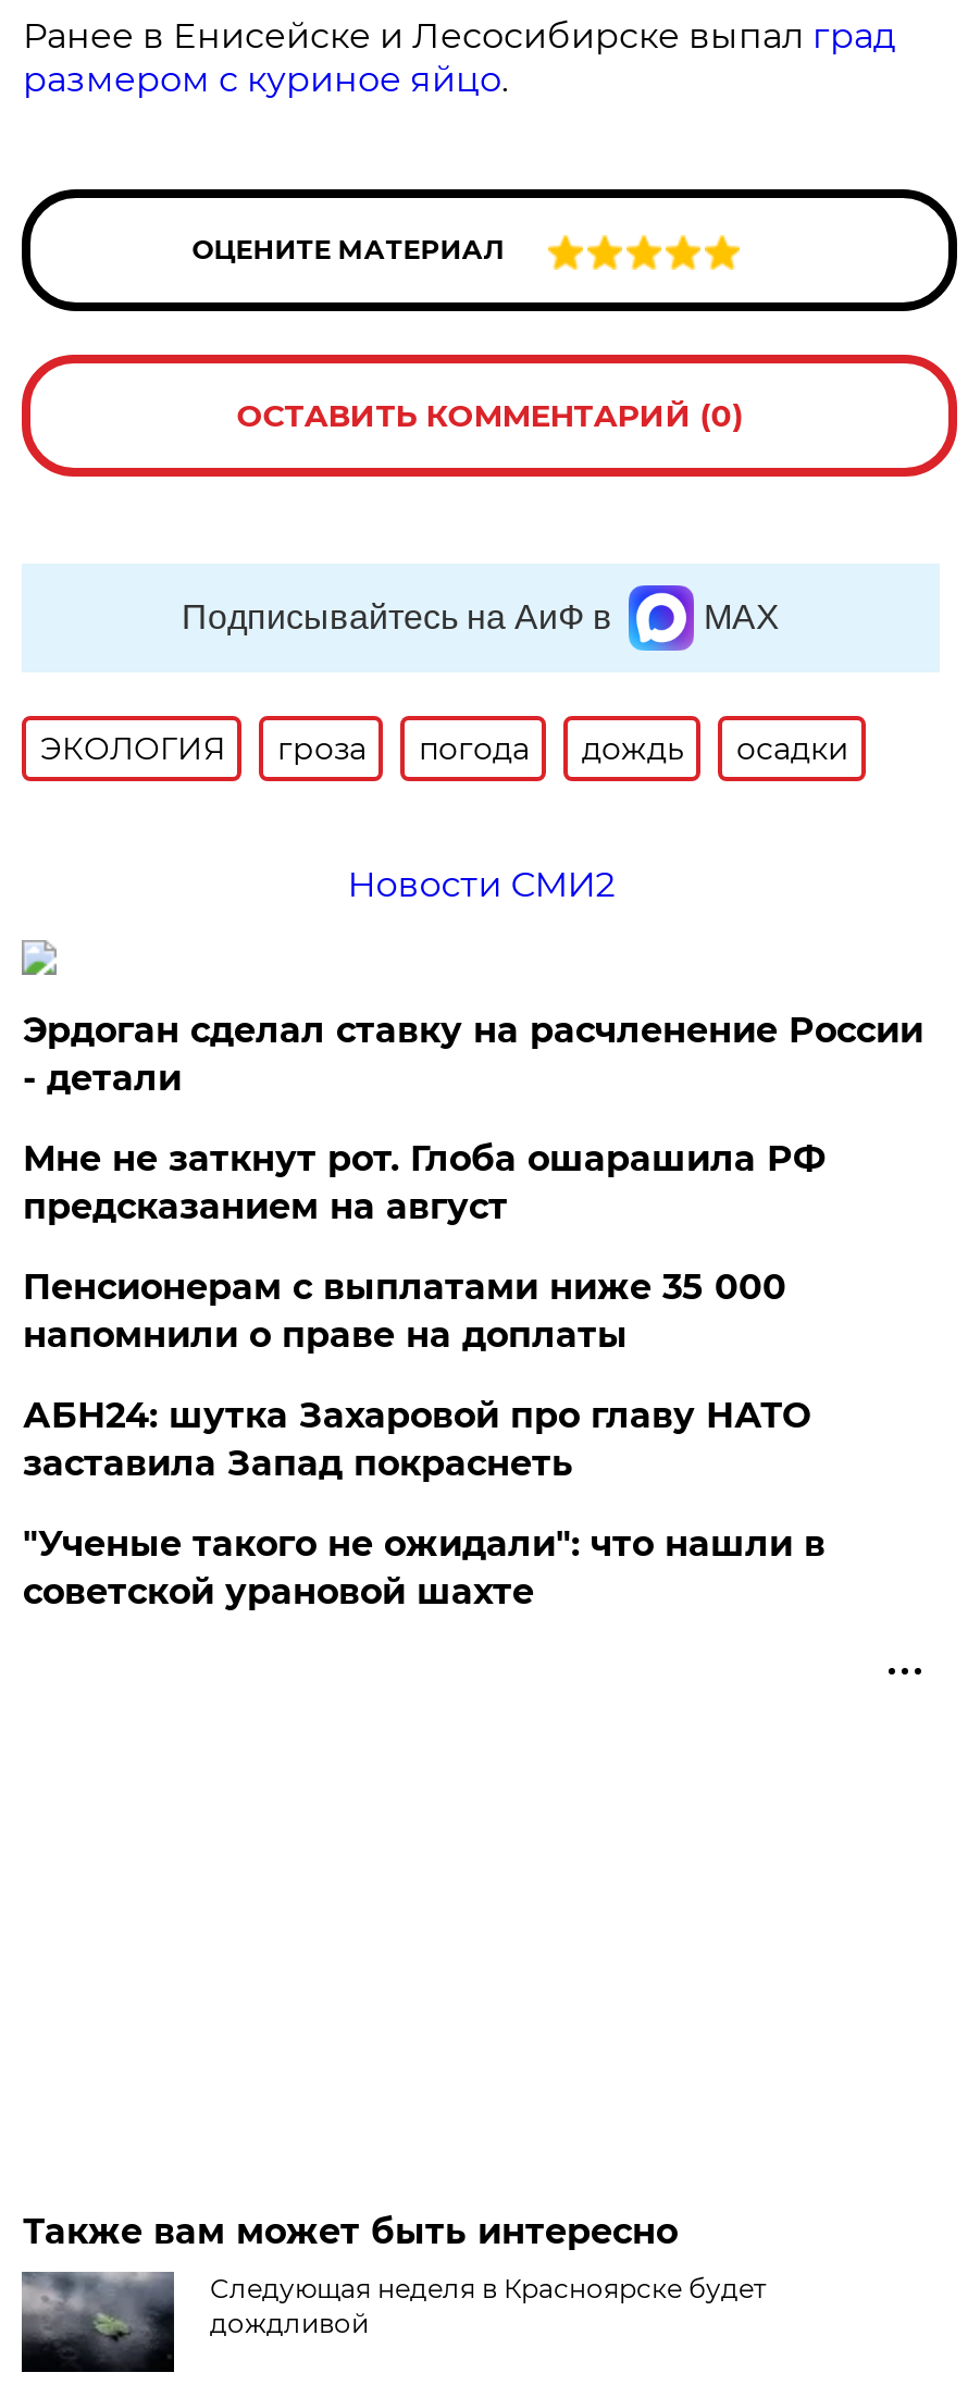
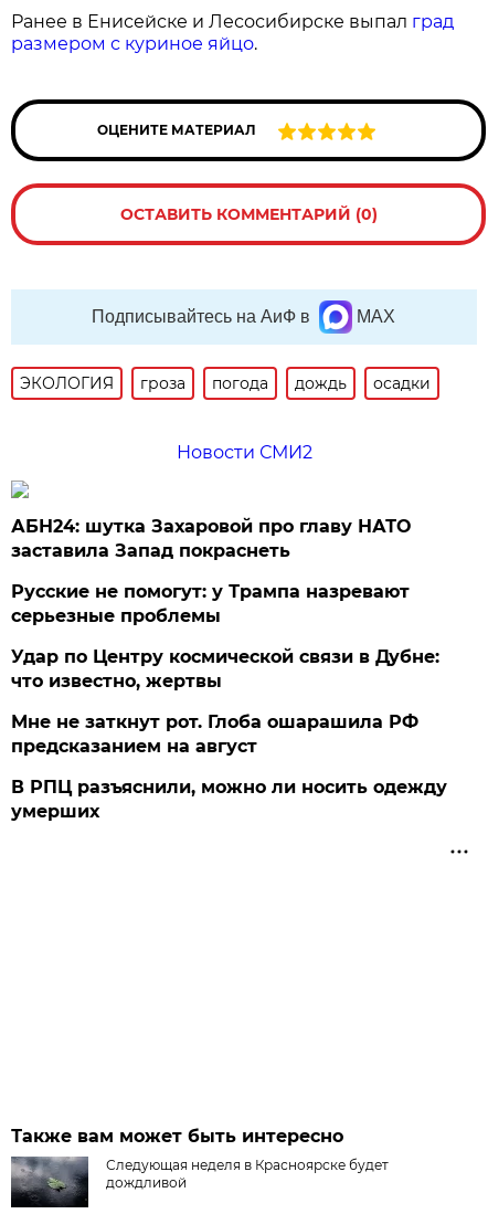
- Эрдоган сделал ставку на расчленение России
- - детали
- Пенсионерам с выплатами ниже 35 000
- напомнили о праве на доплаты

moved down: Мне не заткнут рот. Глоба ошарашила РФ | предсказанием на август

moved up: АБН24: шутка Захаровой про главу НАТО | заставила Запад покраснеть

- "Ученые такого не ожидали": что нашли в
- советской урановой шахте
+ Русские не помогут: у Трампа назревают
+ серьезные проблемы
+ Удар по Центру космической связи в Дубне:
+ что известно, жертвы
+ В РПЦ разъяснили, можно ли носить одежду
+ умерших
